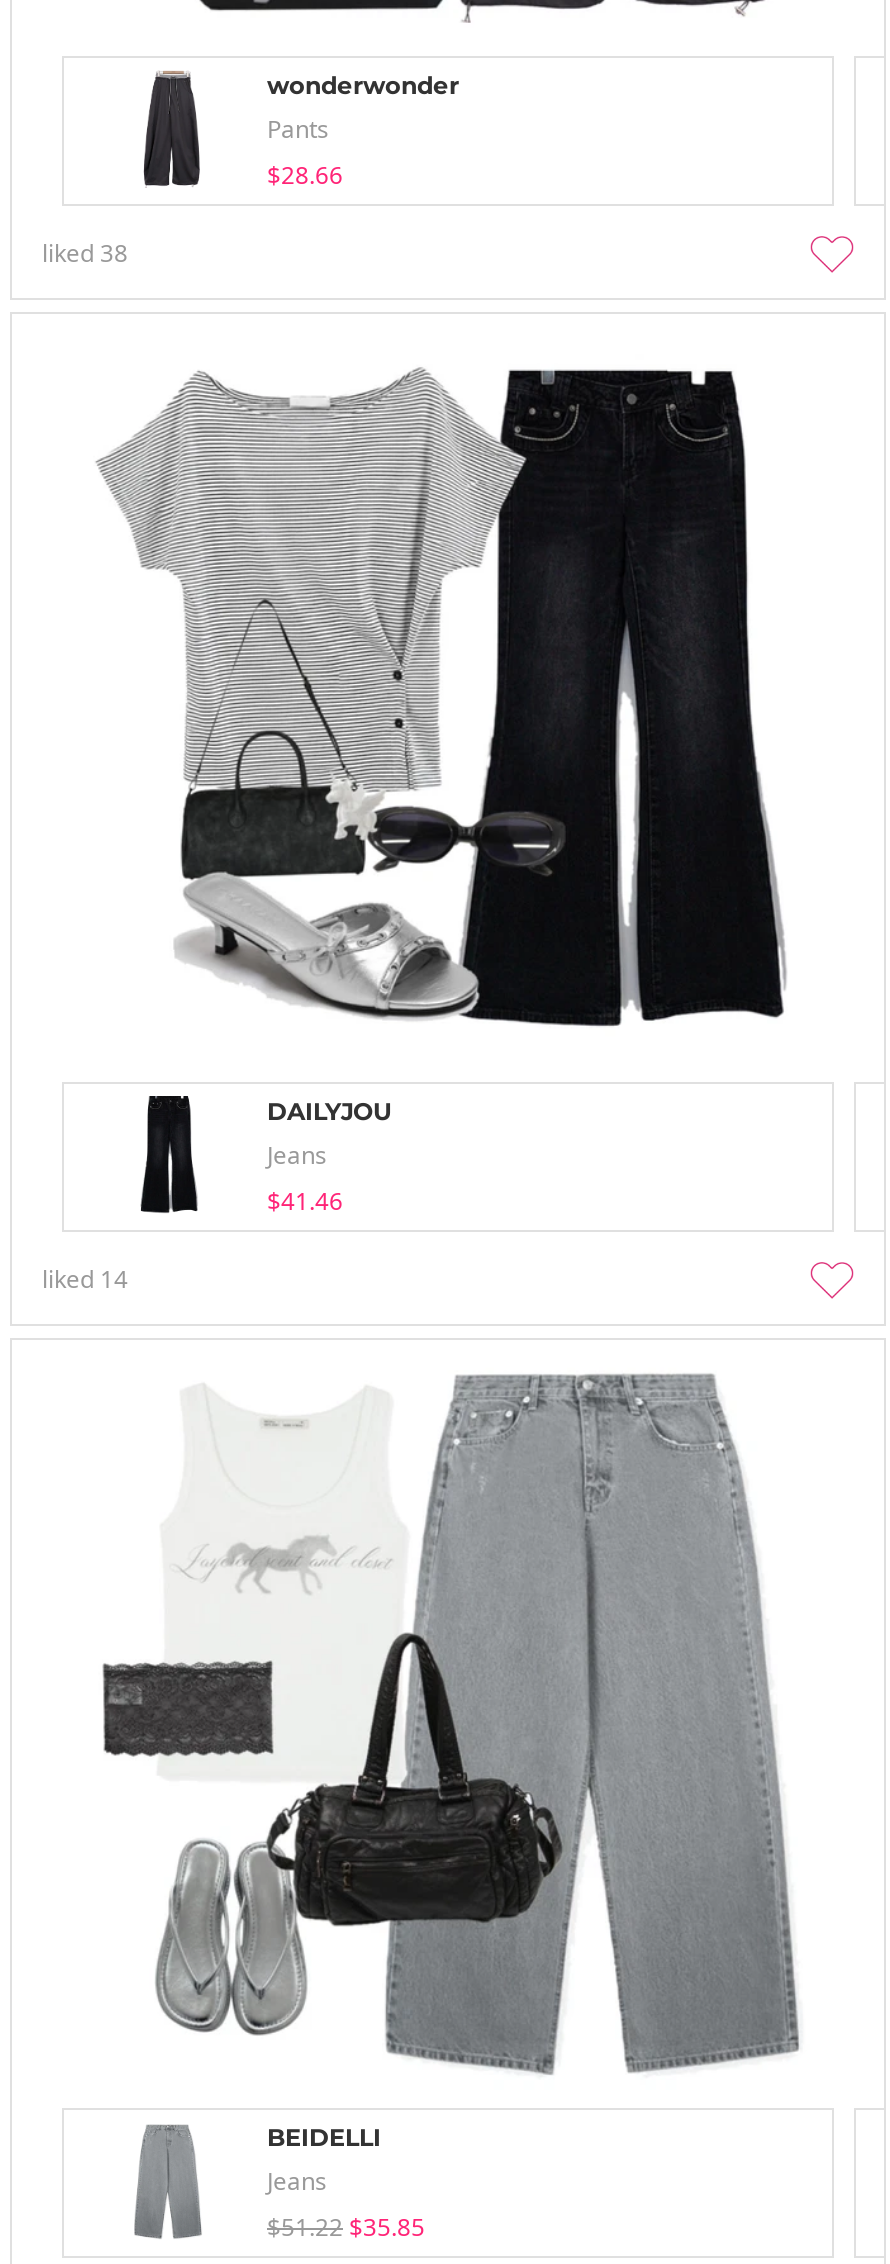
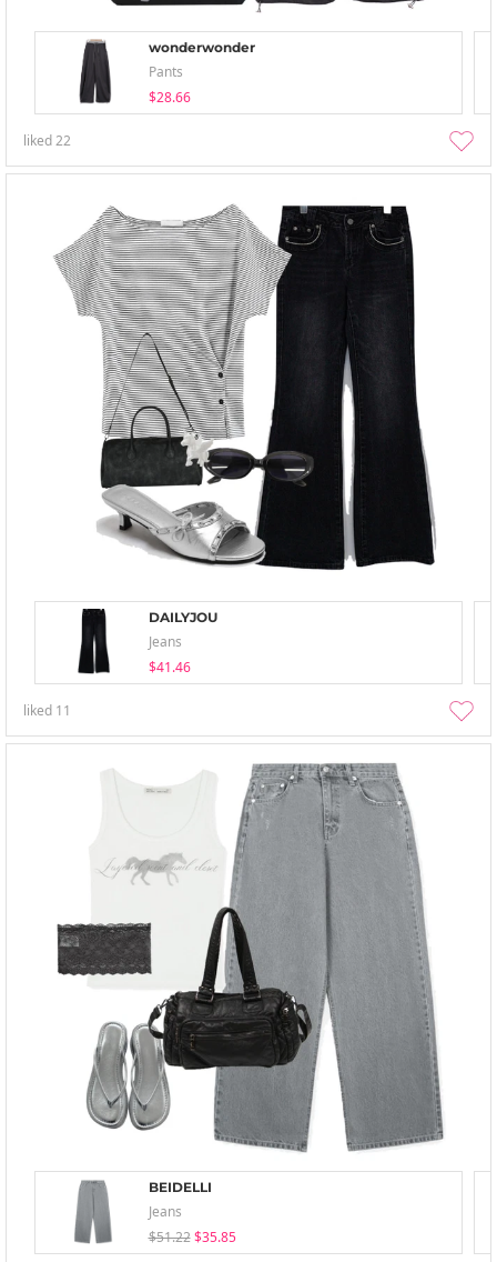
- liked 38
+ liked 22

- liked 14
+ liked 11
